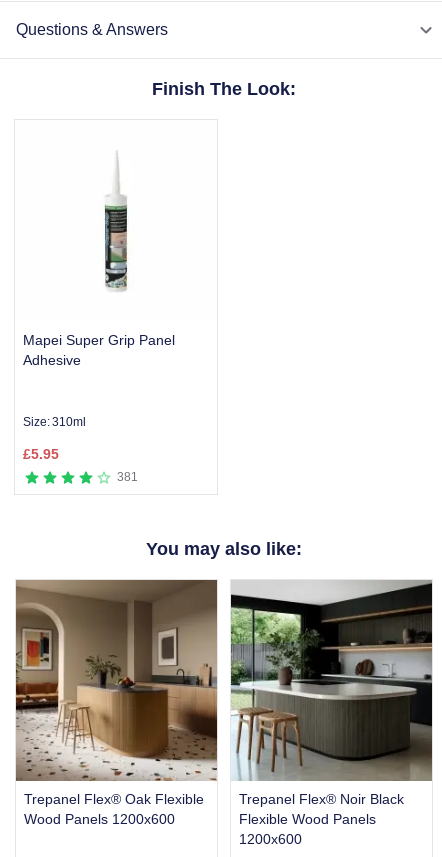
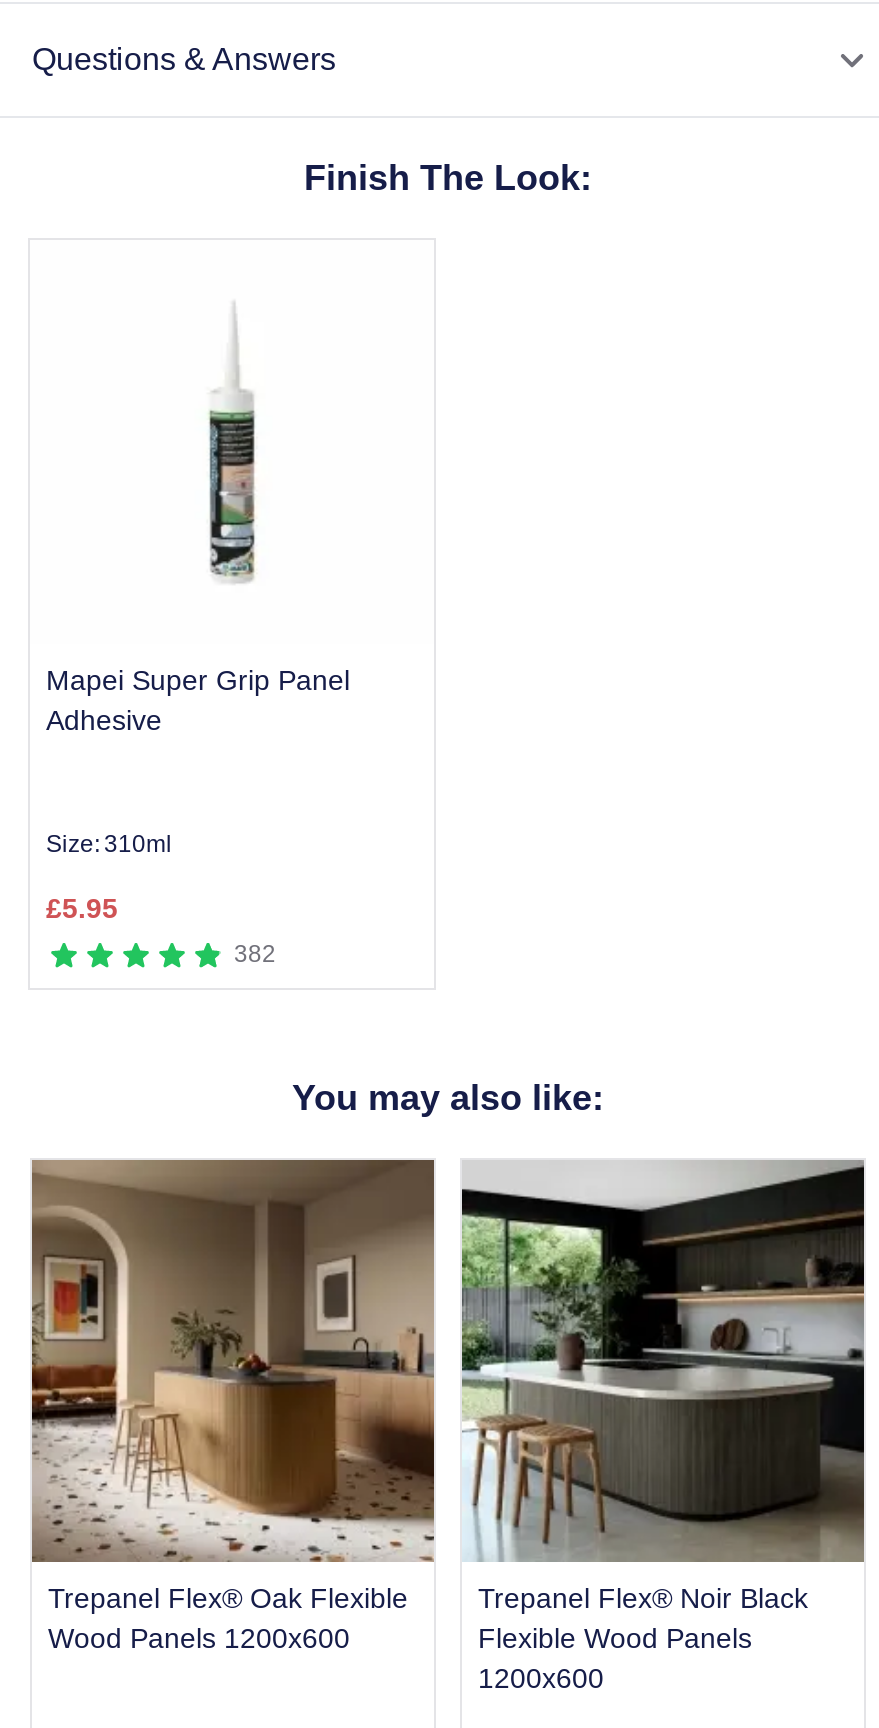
- 381
+ 382
